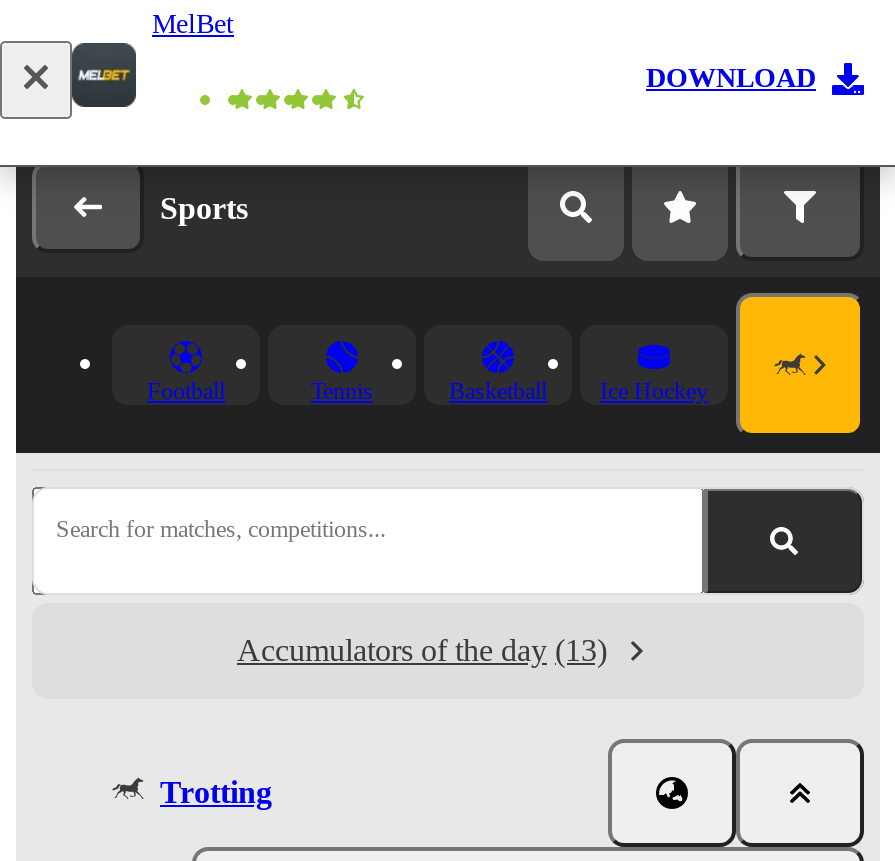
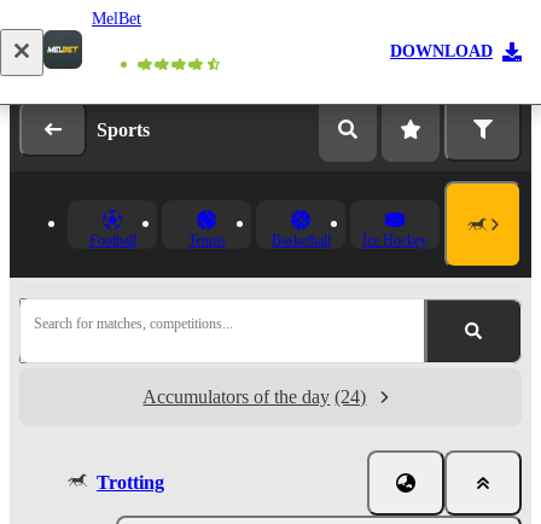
- Accumulators of the day (13)
+ Accumulators of the day (24)
